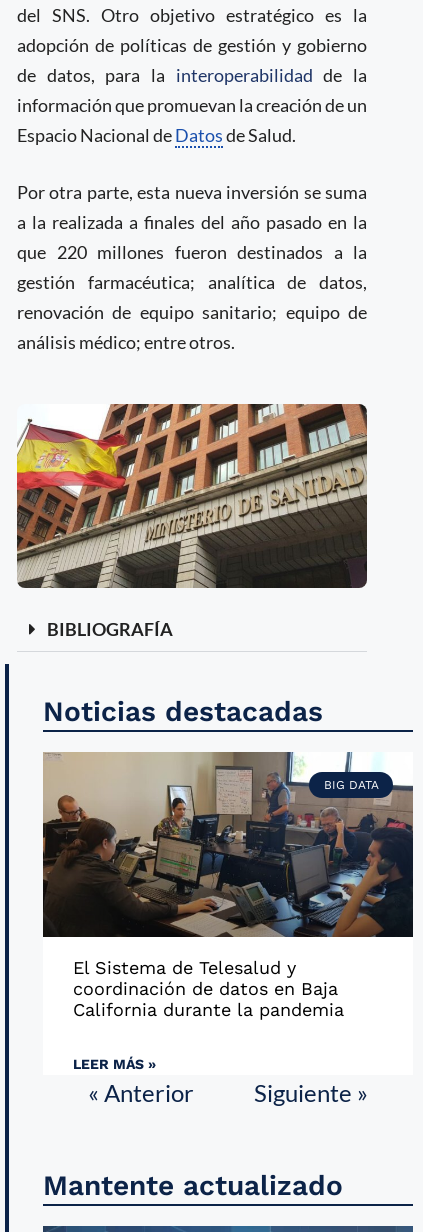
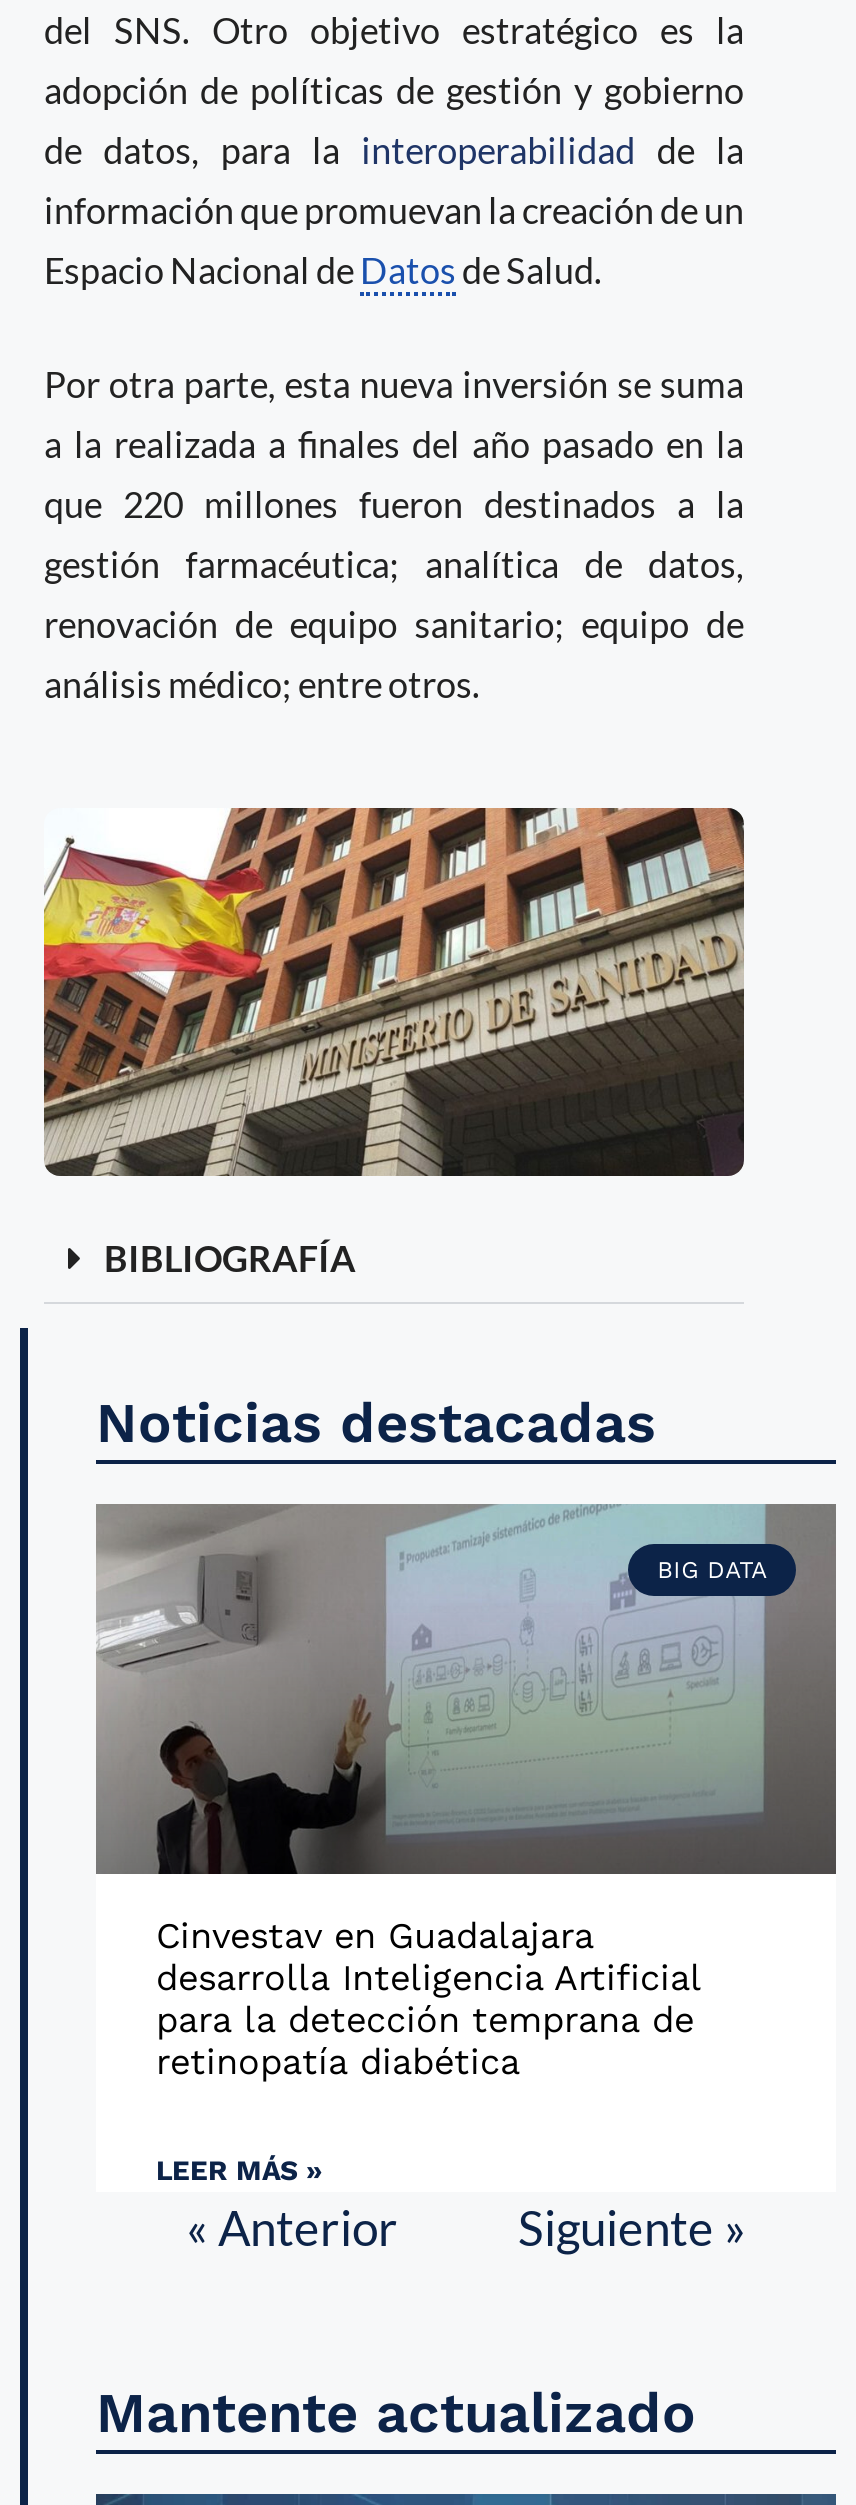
- [image]
- El Sistema de Telesalud y
- coordinación de datos en Baja
- California durante la pandemia
+ [image]
+ Cinvestav en Guadalajara
+ desarrolla Inteligencia Artificial
+ para la detección temprana de
+ retinopatía diabética
